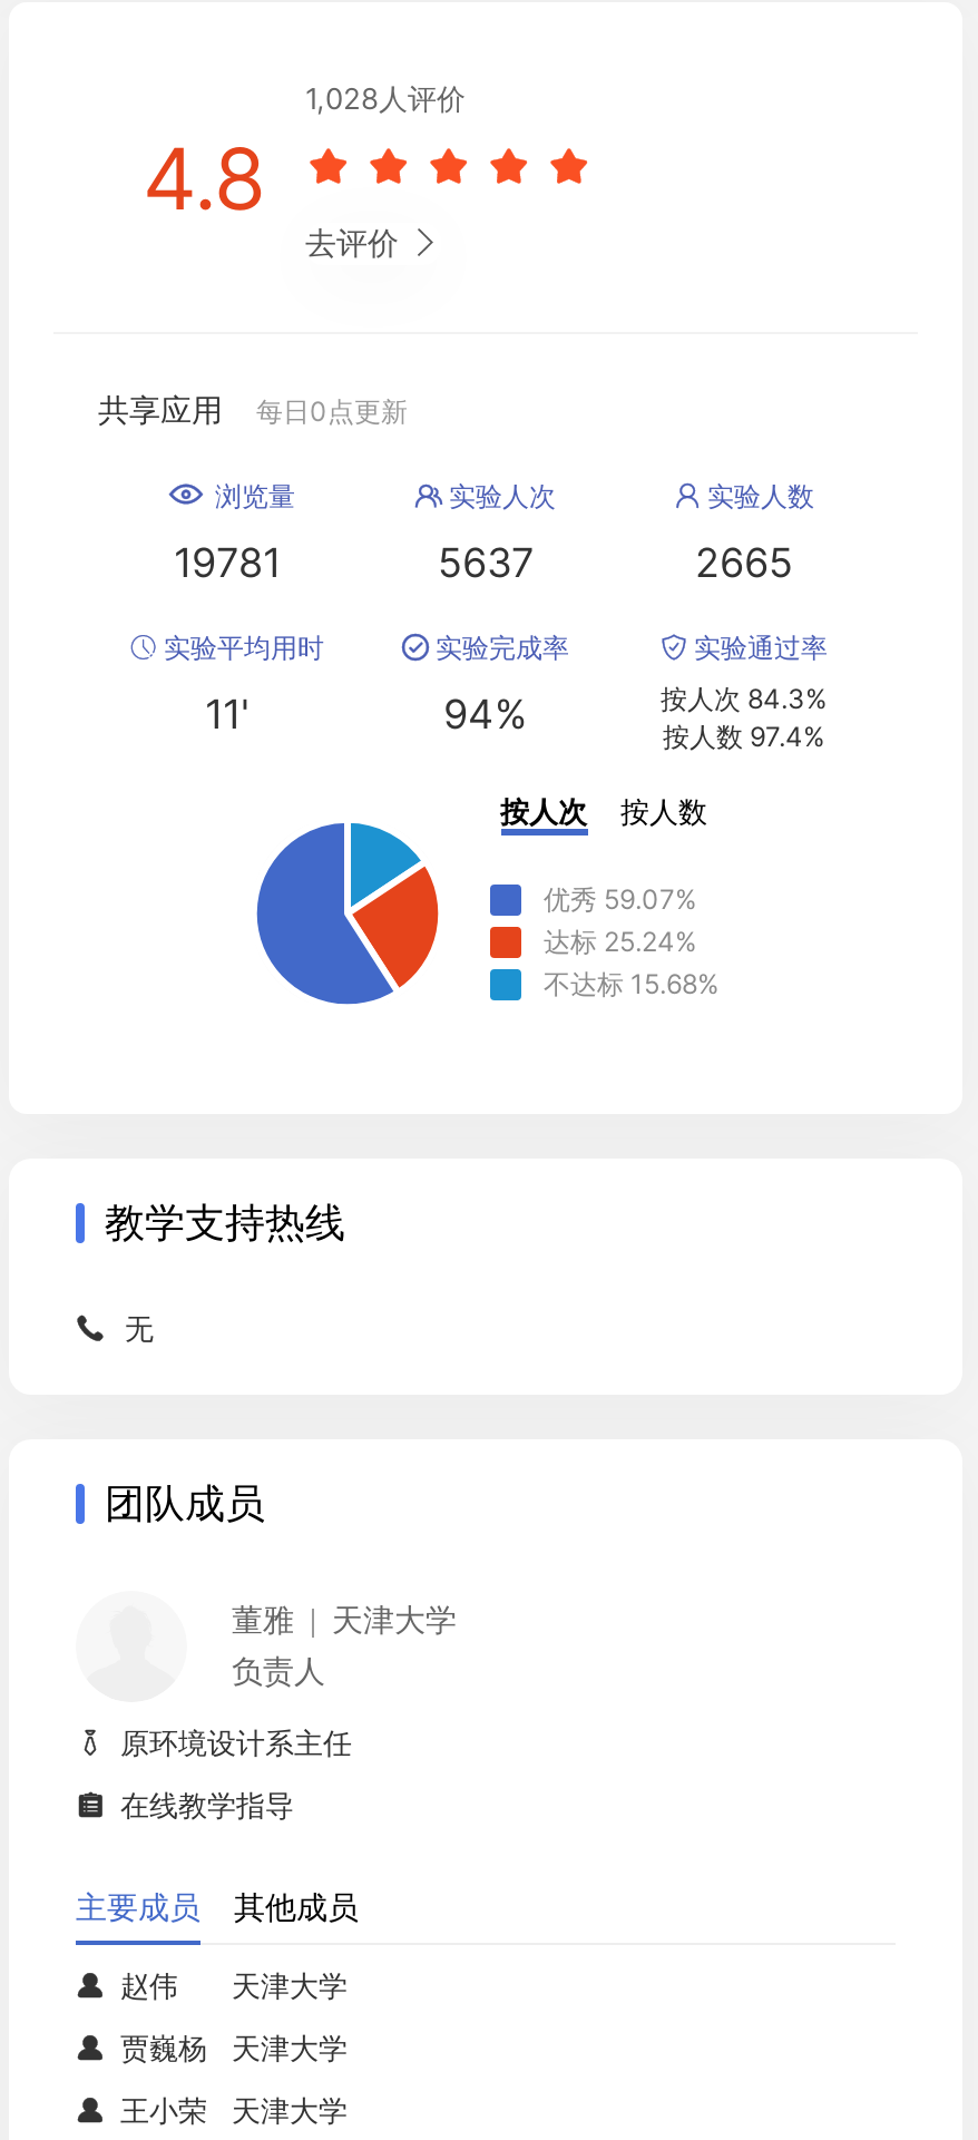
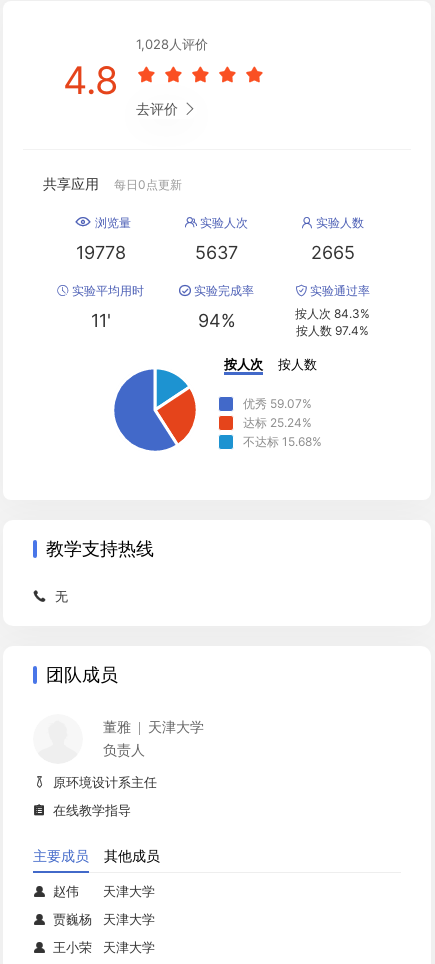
- 19781
+ 19778
